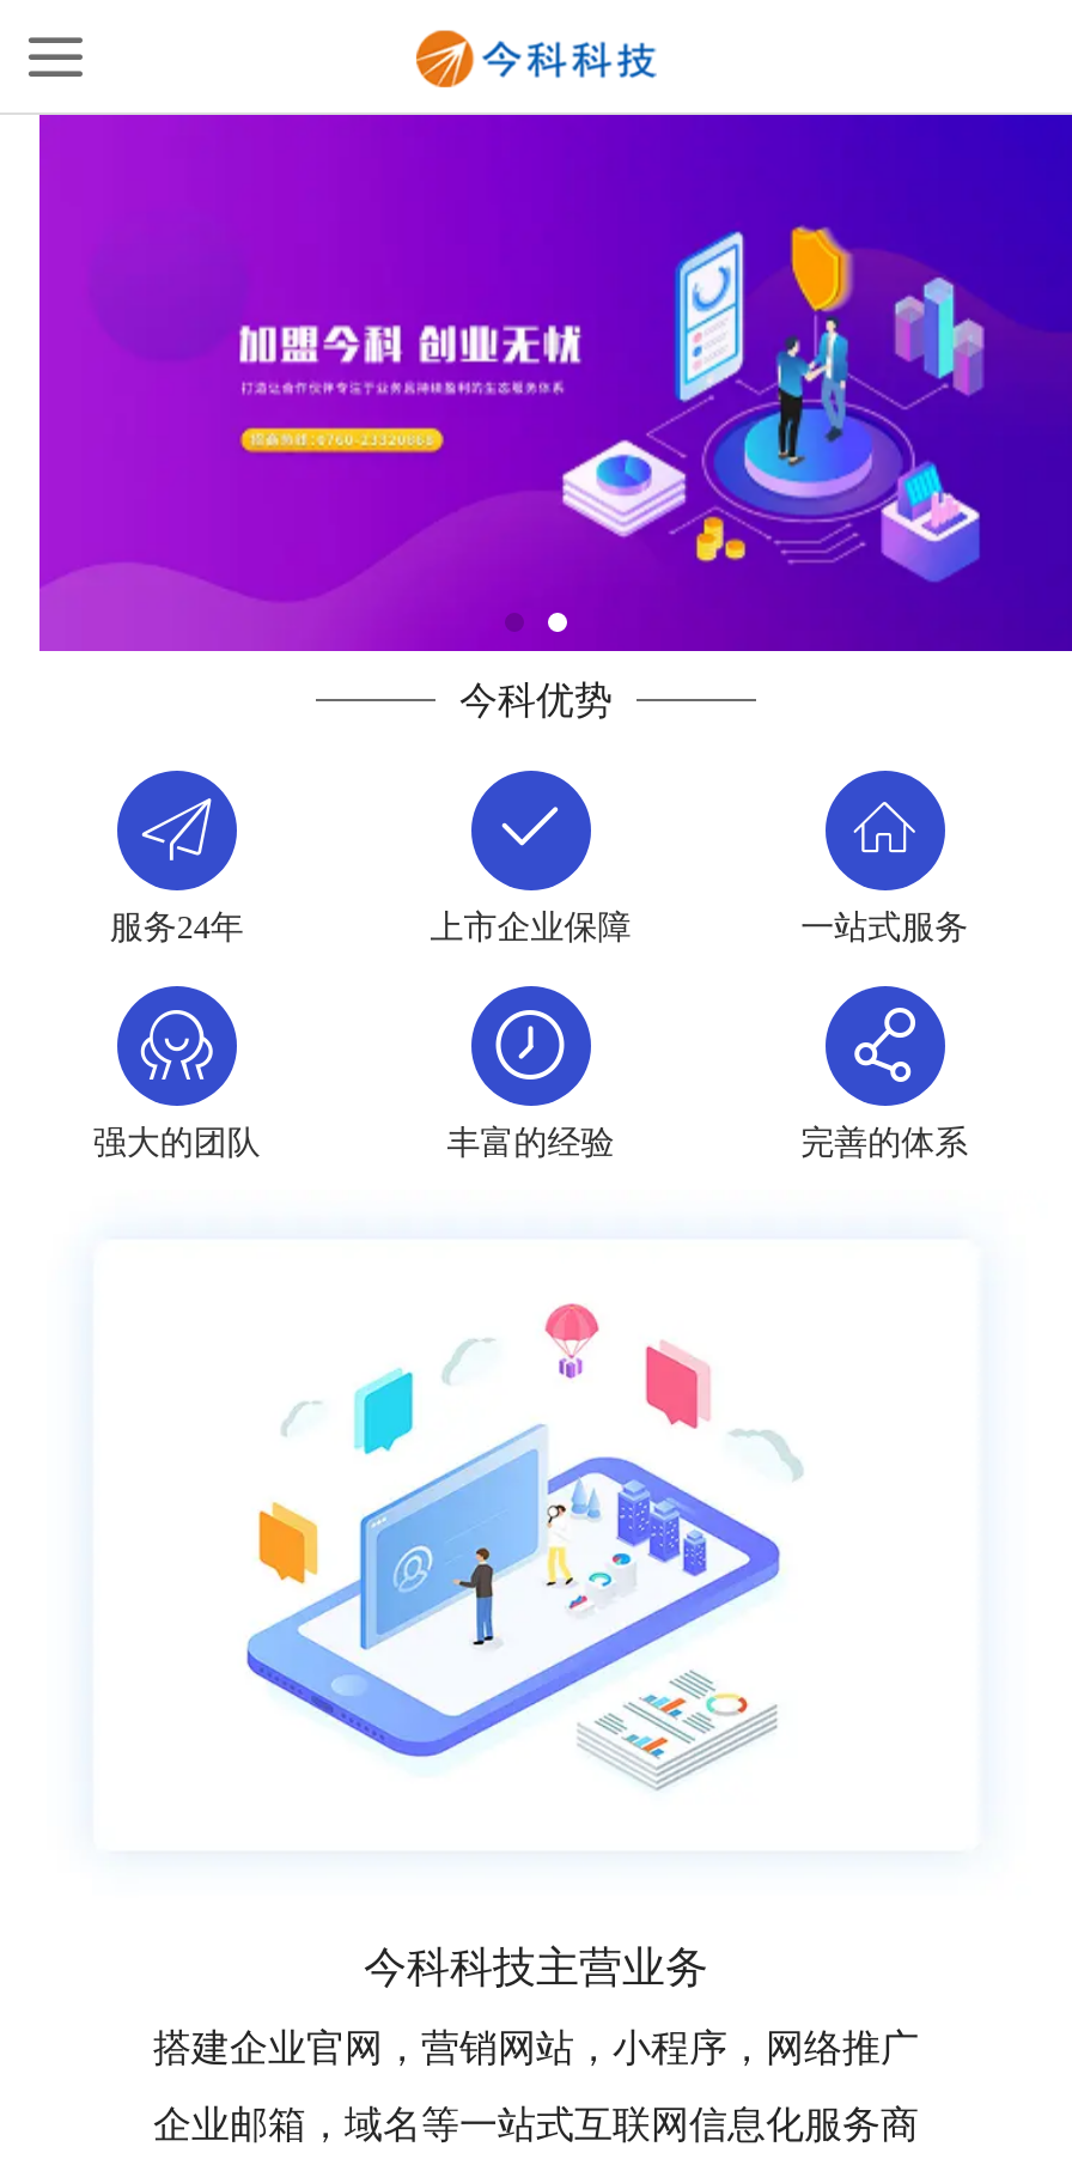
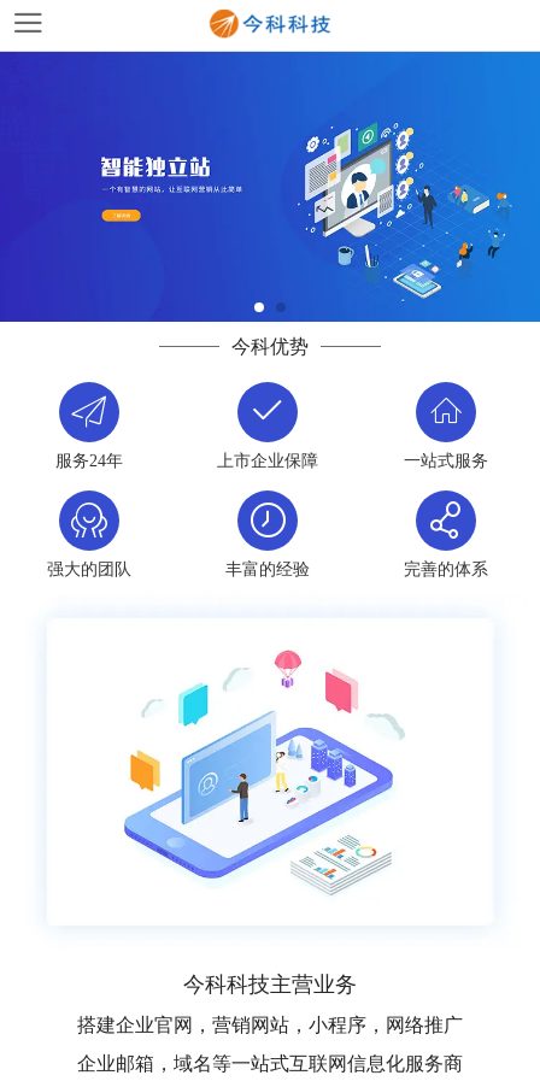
- [image]
+ [image]
